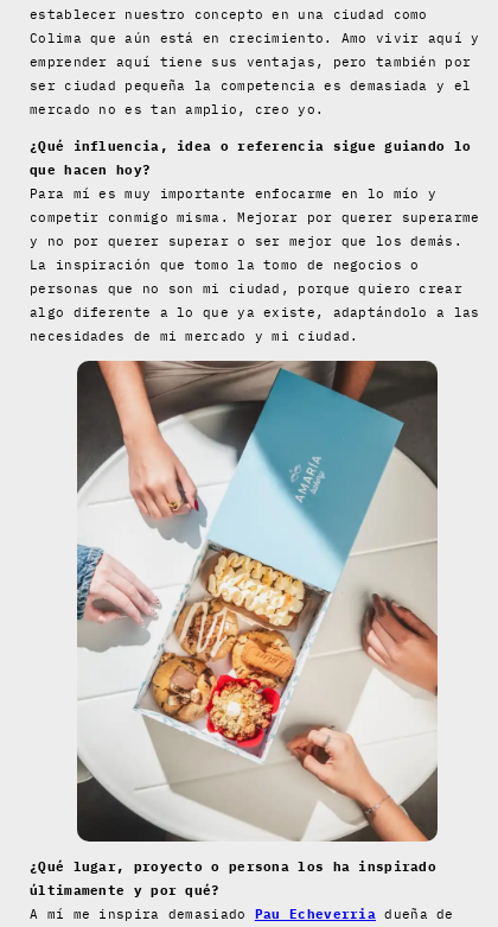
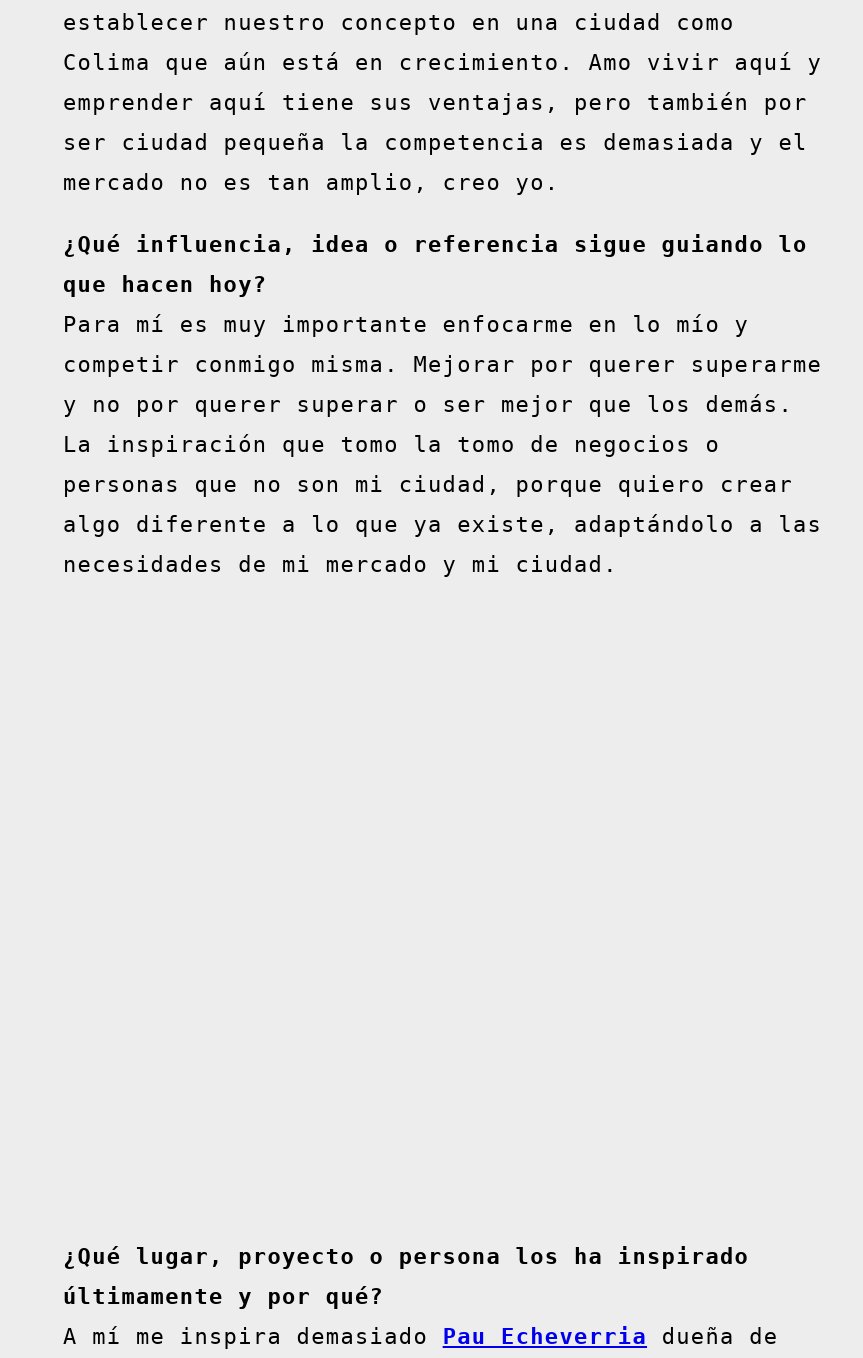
- [image]
